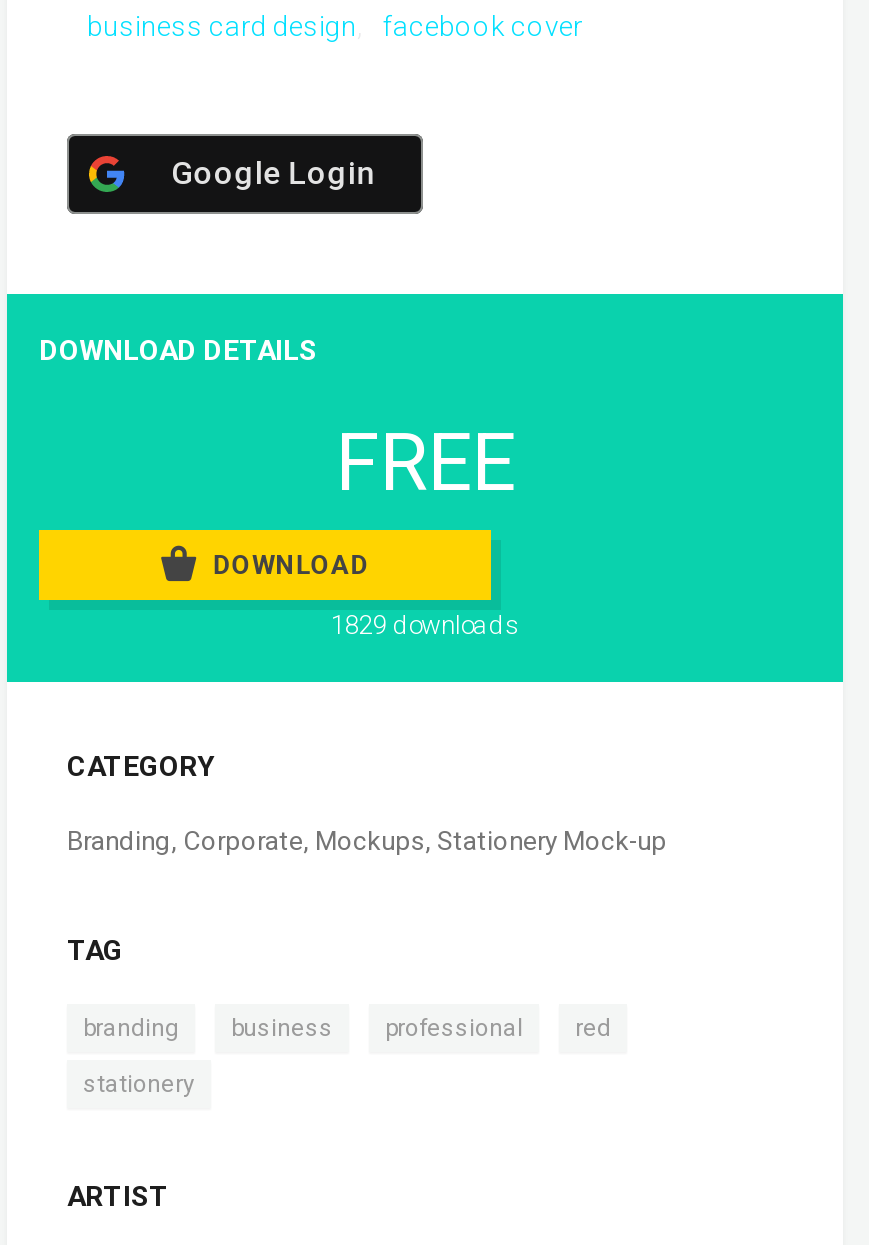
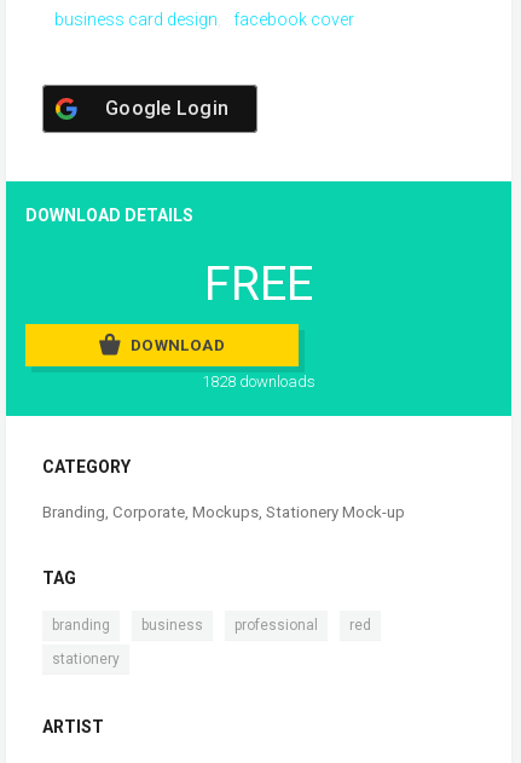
- 1829 downloads
+ 1828 downloads
